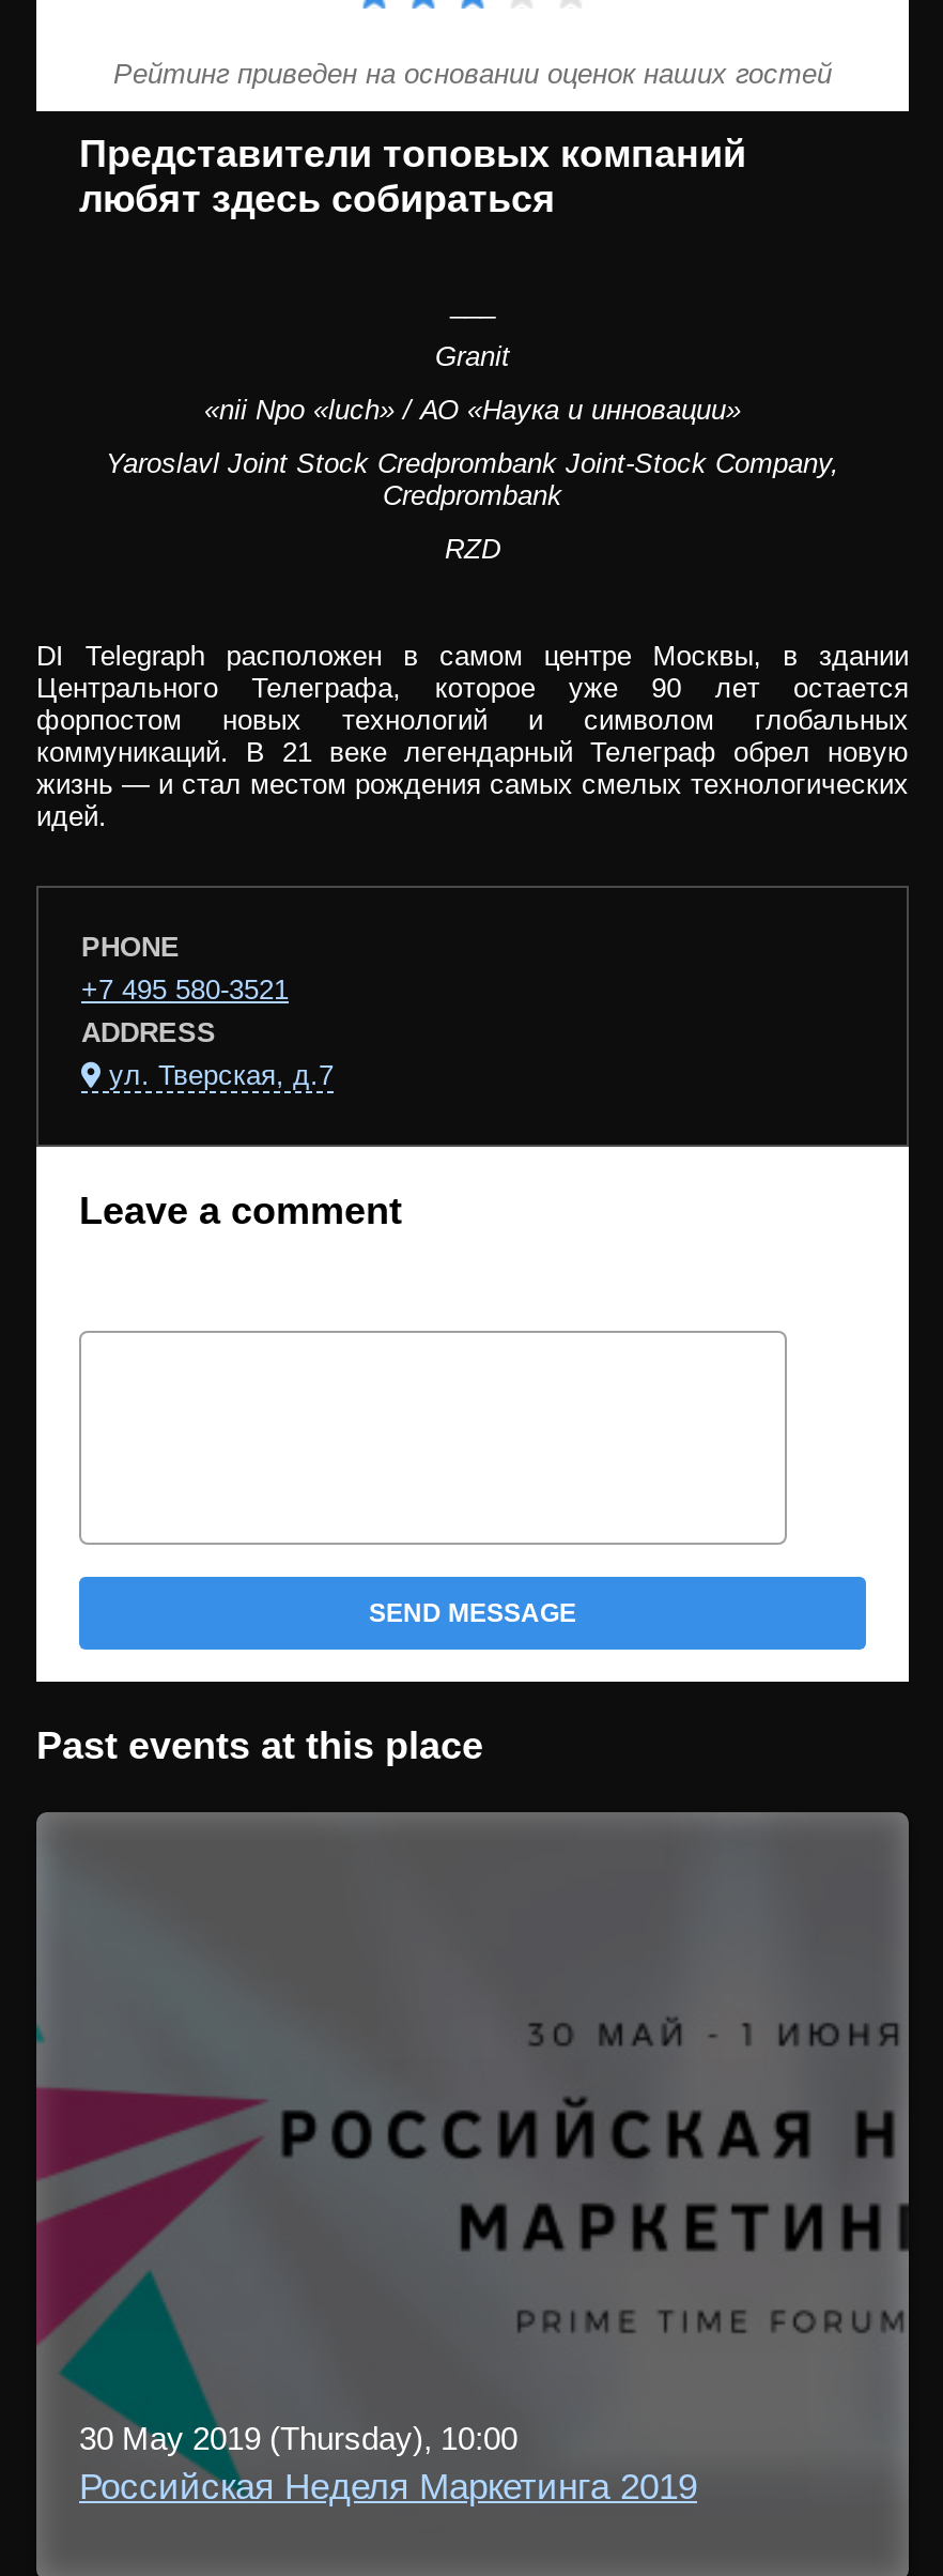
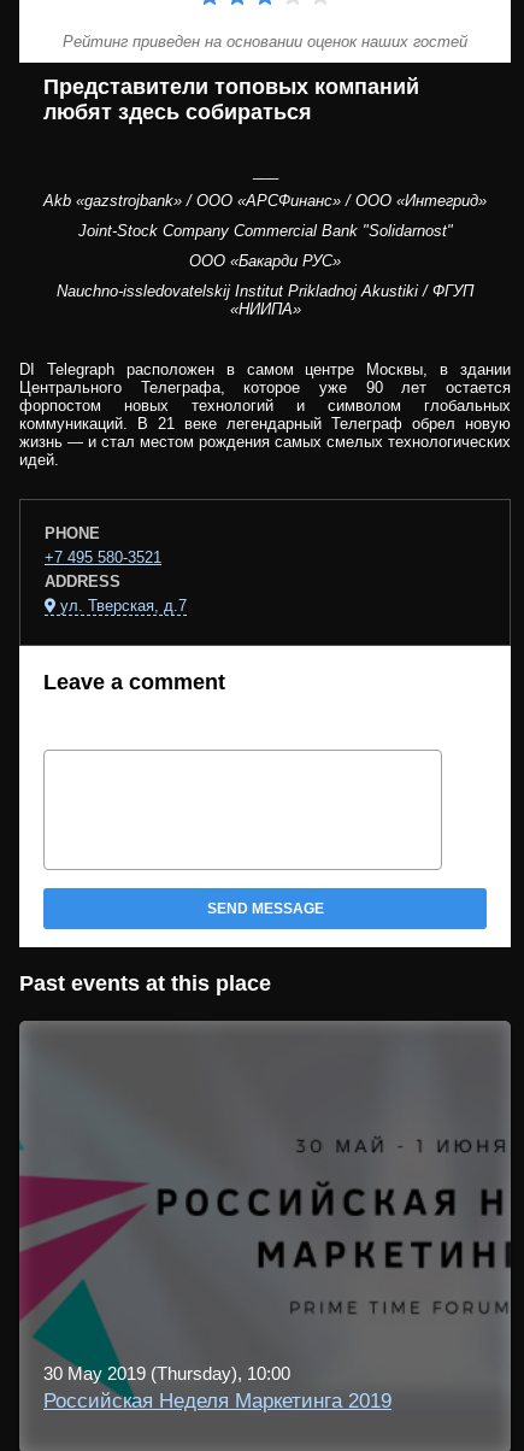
- Granit
+ Akb «gazstrojbank» / ООО «АРСФинанс» / ООО «Интегрид»

- «nii Npo «luch» / АО «Наука и инновации»
+ Joint-Stock Company Commercial Bank "Solidarnost"

- Yaroslavl Joint Stock Credprombank Joint-Stock Company,
- Credprombank
+ ООО «Бакарди РУС»

- RZD
+ Nauchno-issledovatelskij Institut Prikladnoj Akustiki / ФГУП
+ «НИИПА»
